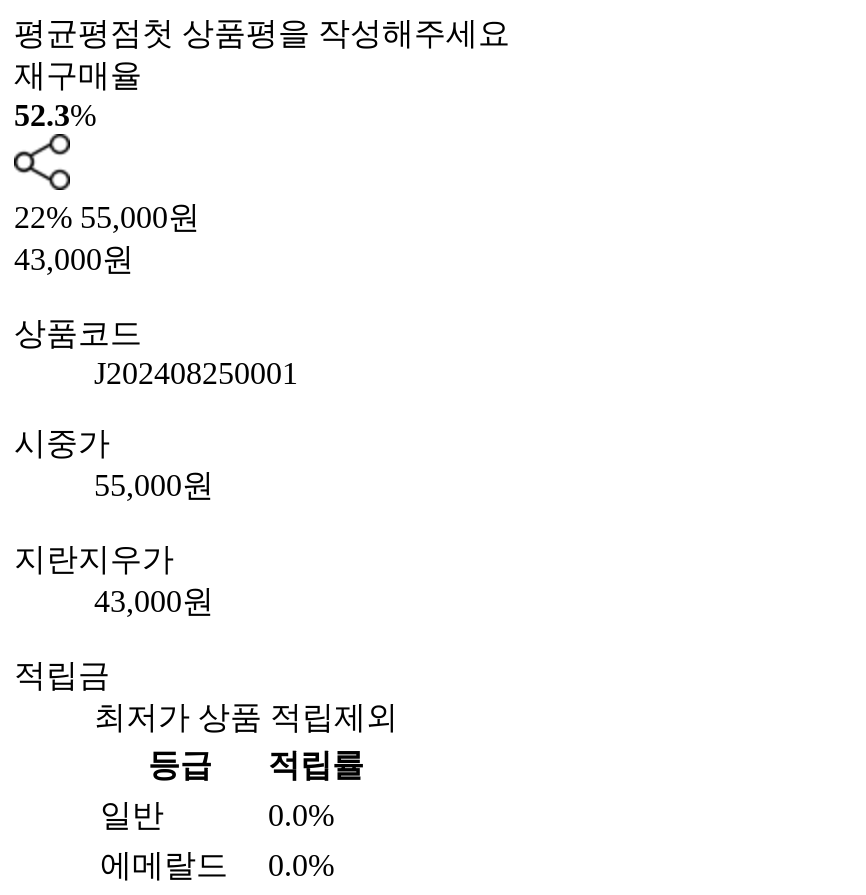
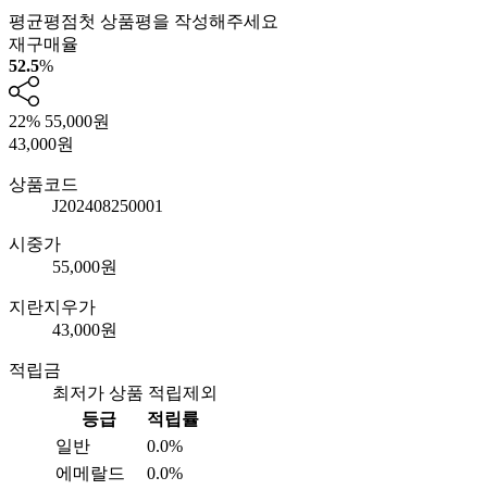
- 52.3%
+ 52.5%
